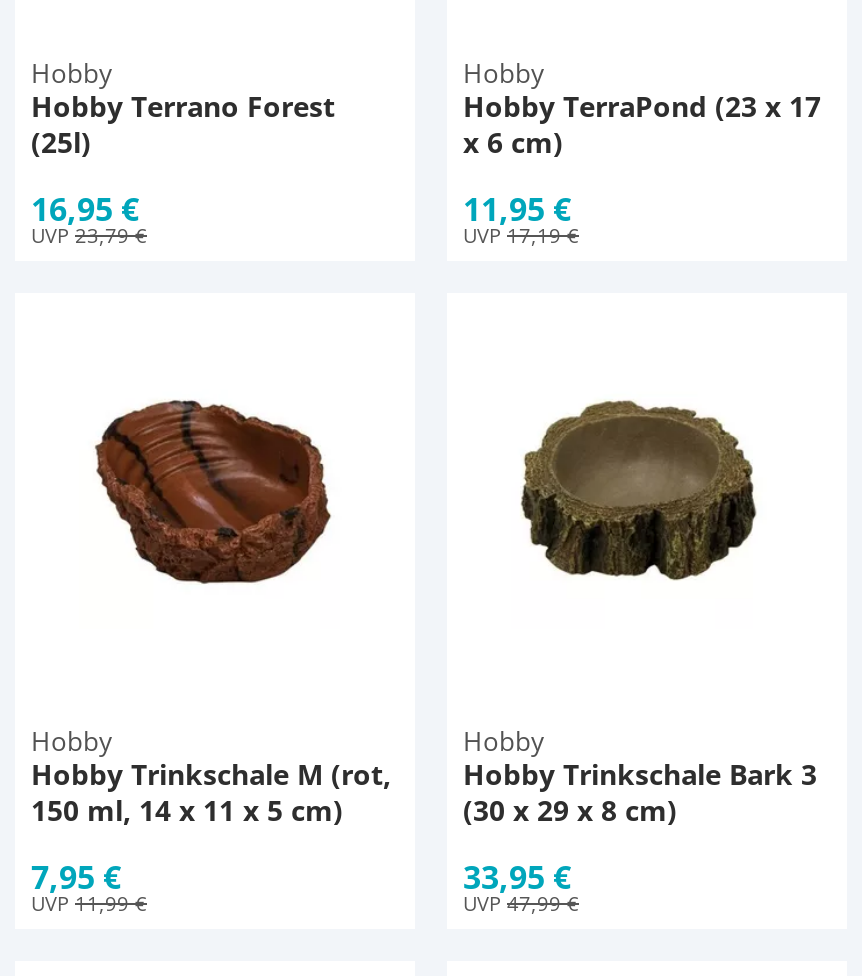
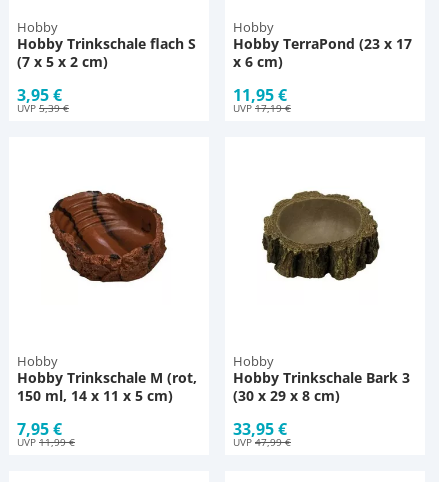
- Hobby Terrano Forest
- (25l)
+ Hobby Trinkschale flach S
+ (7 x 5 x 2 cm)

- 16,95 €
- UVP23,79 €
+ 3,95 €
+ UVP5,39 €
